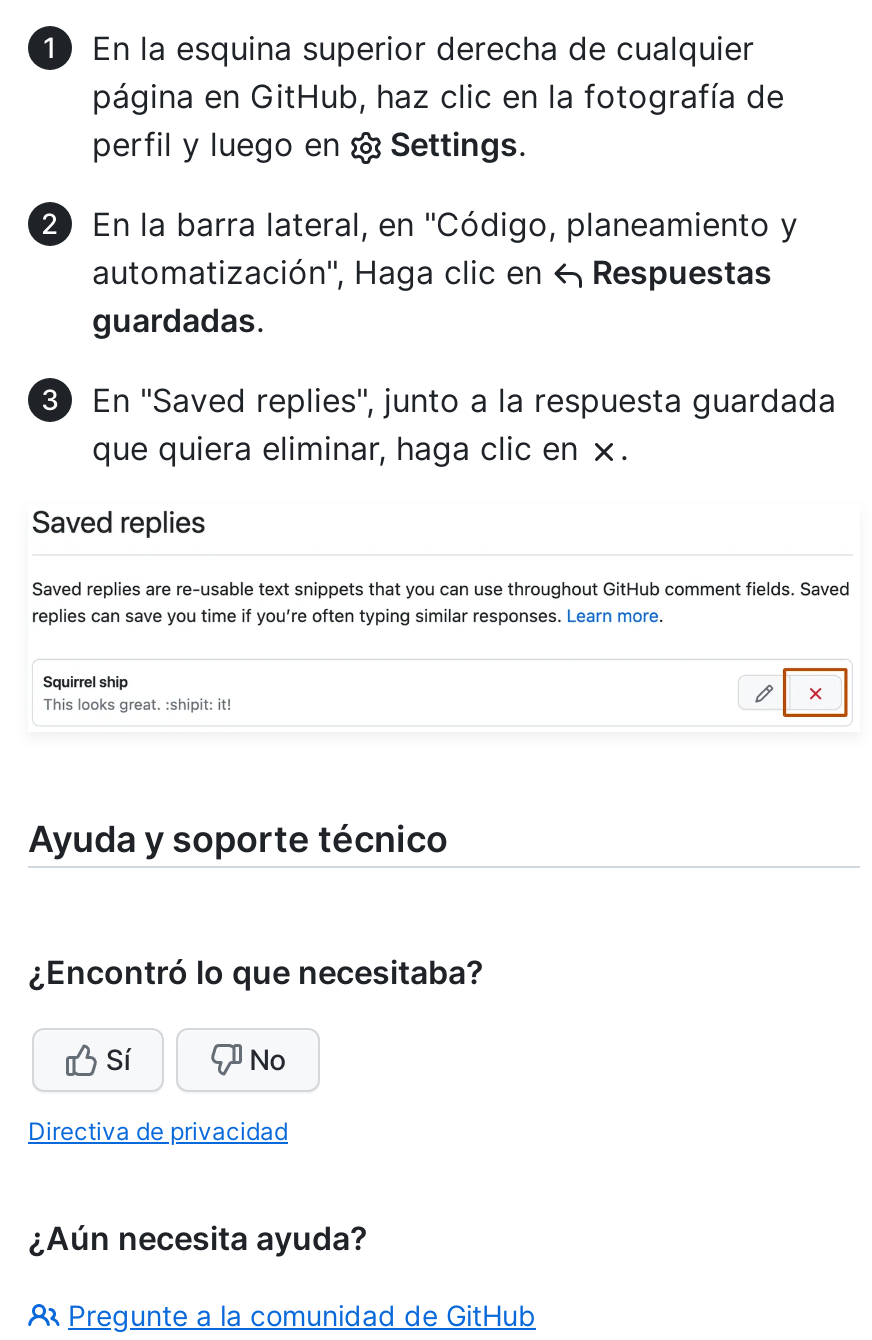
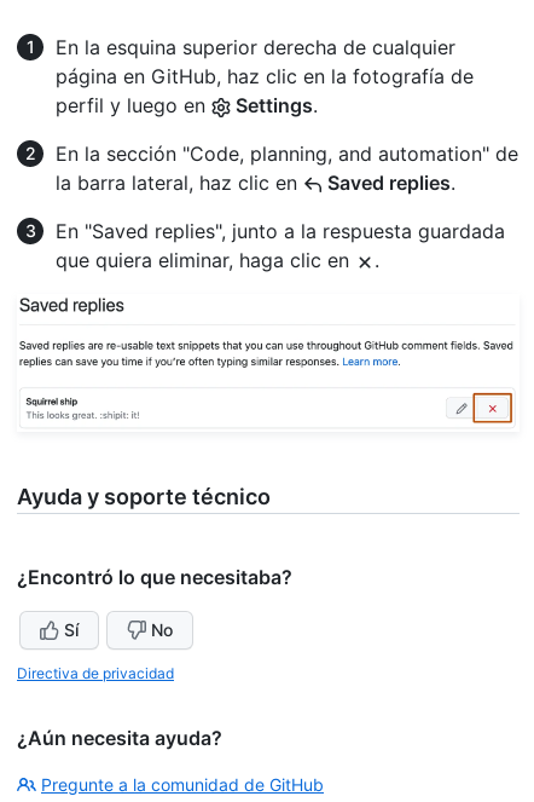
- En la barra lateral, en "Código, planeamiento y
- automatización", Haga clic en
- Respuestas
- guardadas.
+ En la sección "Code, planning, and automation" de
+ la barra lateral, haz clic en
+ Saved replies.
